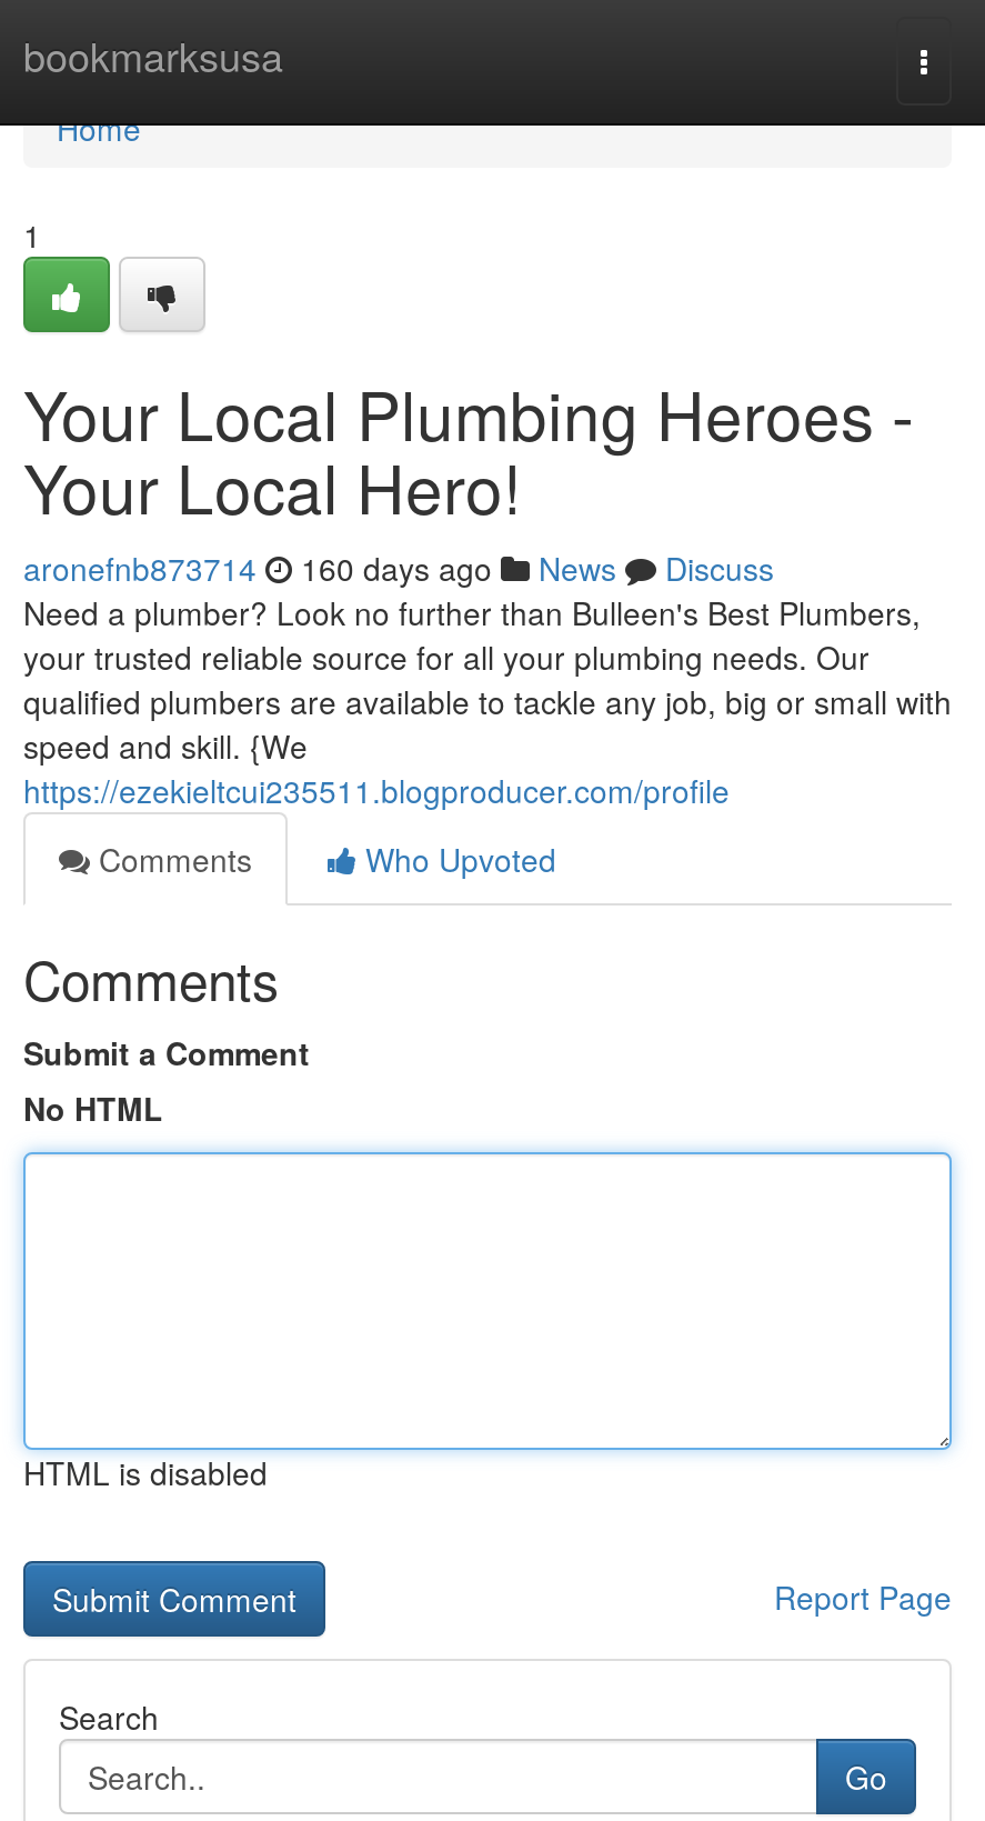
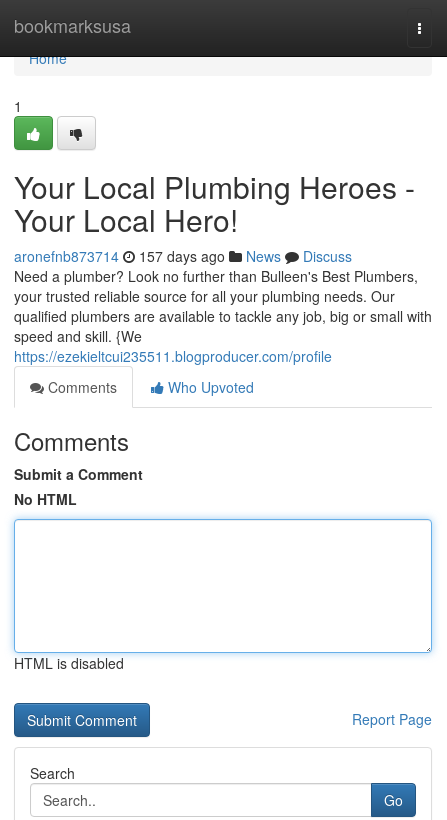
- aronefnb873714 160 days ago News Discuss
+ aronefnb873714 157 days ago News Discuss
